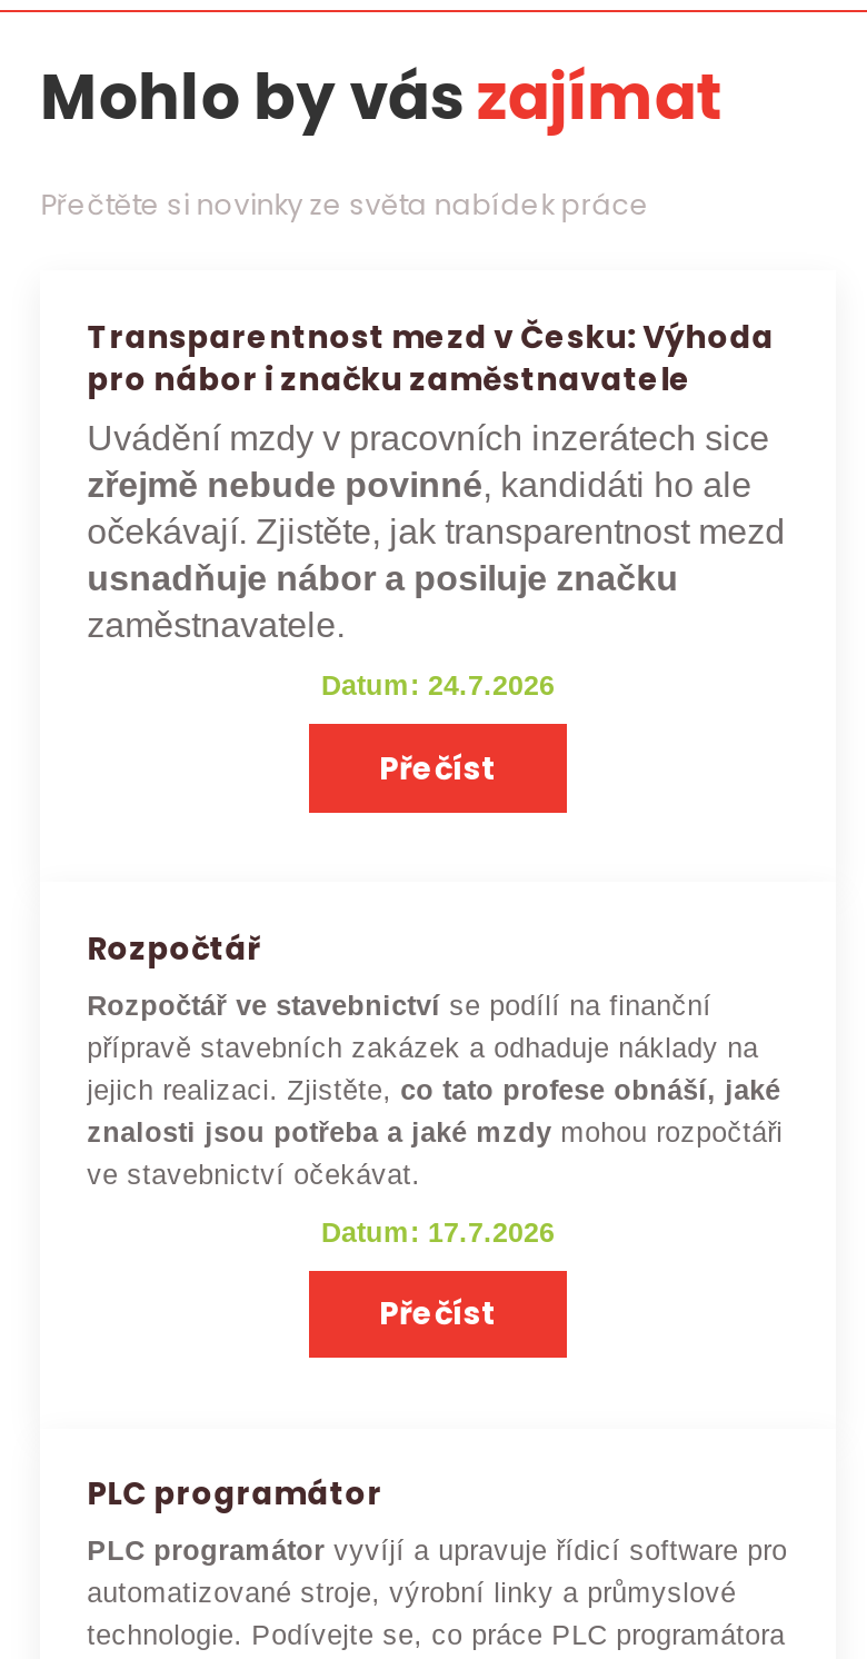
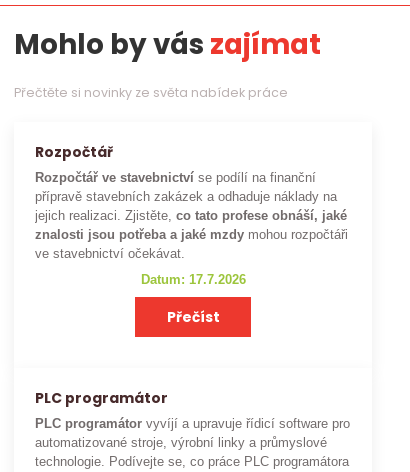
- Transparentnost mezd v Česku: Výhoda
- pro nábor i značku zaměstnavatele
- Uvádění mzdy v pracovních inzerátech sice
- zřejmě nebude povinné, kandidáti ho ale
- očekávají. Zjistěte, jak transparentnost mezd
- usnadňuje nábor a posiluje značku
- zaměstnavatele.
- Datum: 24.7.2026
- Přečíst
